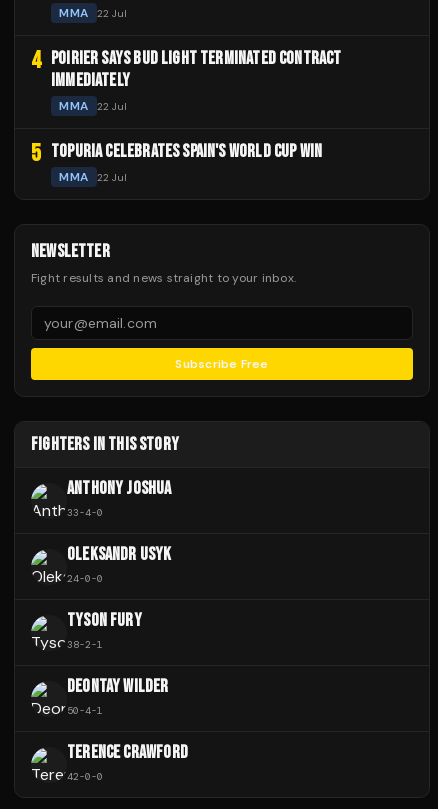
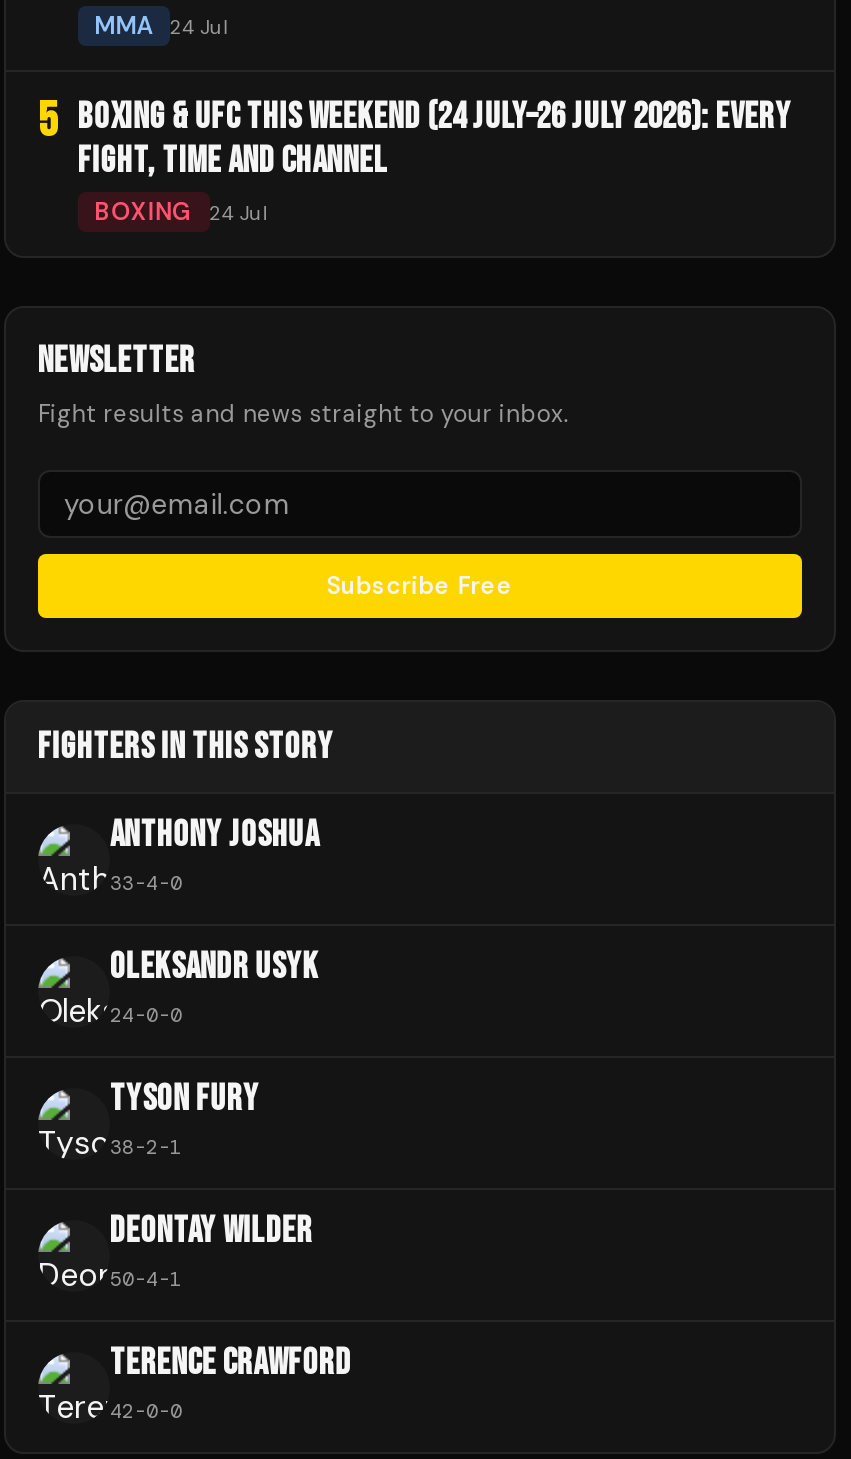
- 22 Jul
- 4 POIRIER SAYS BUD LIGHT TERMINATED CONTRACT
- IMMEDIATELY
- MMA
- 22 Jul
- 5 TOPURIA CELEBRATES SPAIN'S WORLD CUP WIN
- MMA
- 22 Jul
+ 24 Jul
+ 5 BOXING & UFC THIS WEEKEND (24 JULY–26 JULY 2026): EVERY
+ FIGHT, TIME AND CHANNEL
+ BOXING
+ 24 Jul
